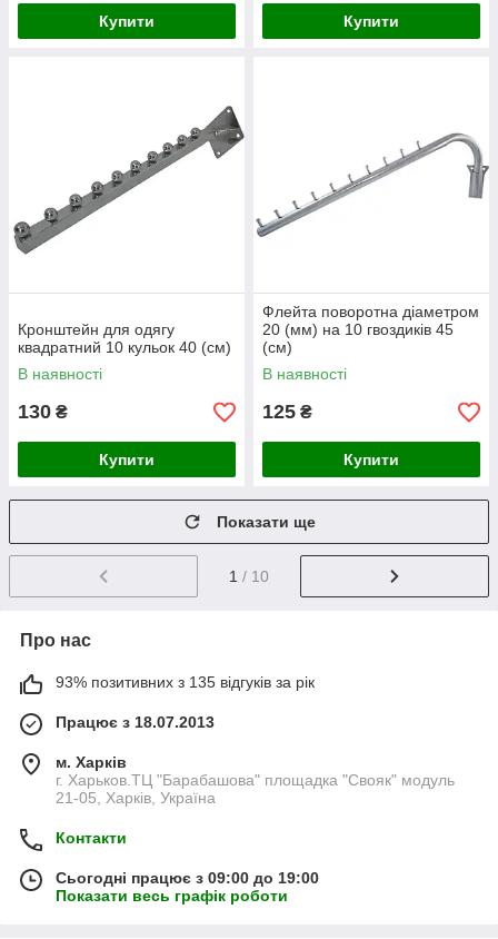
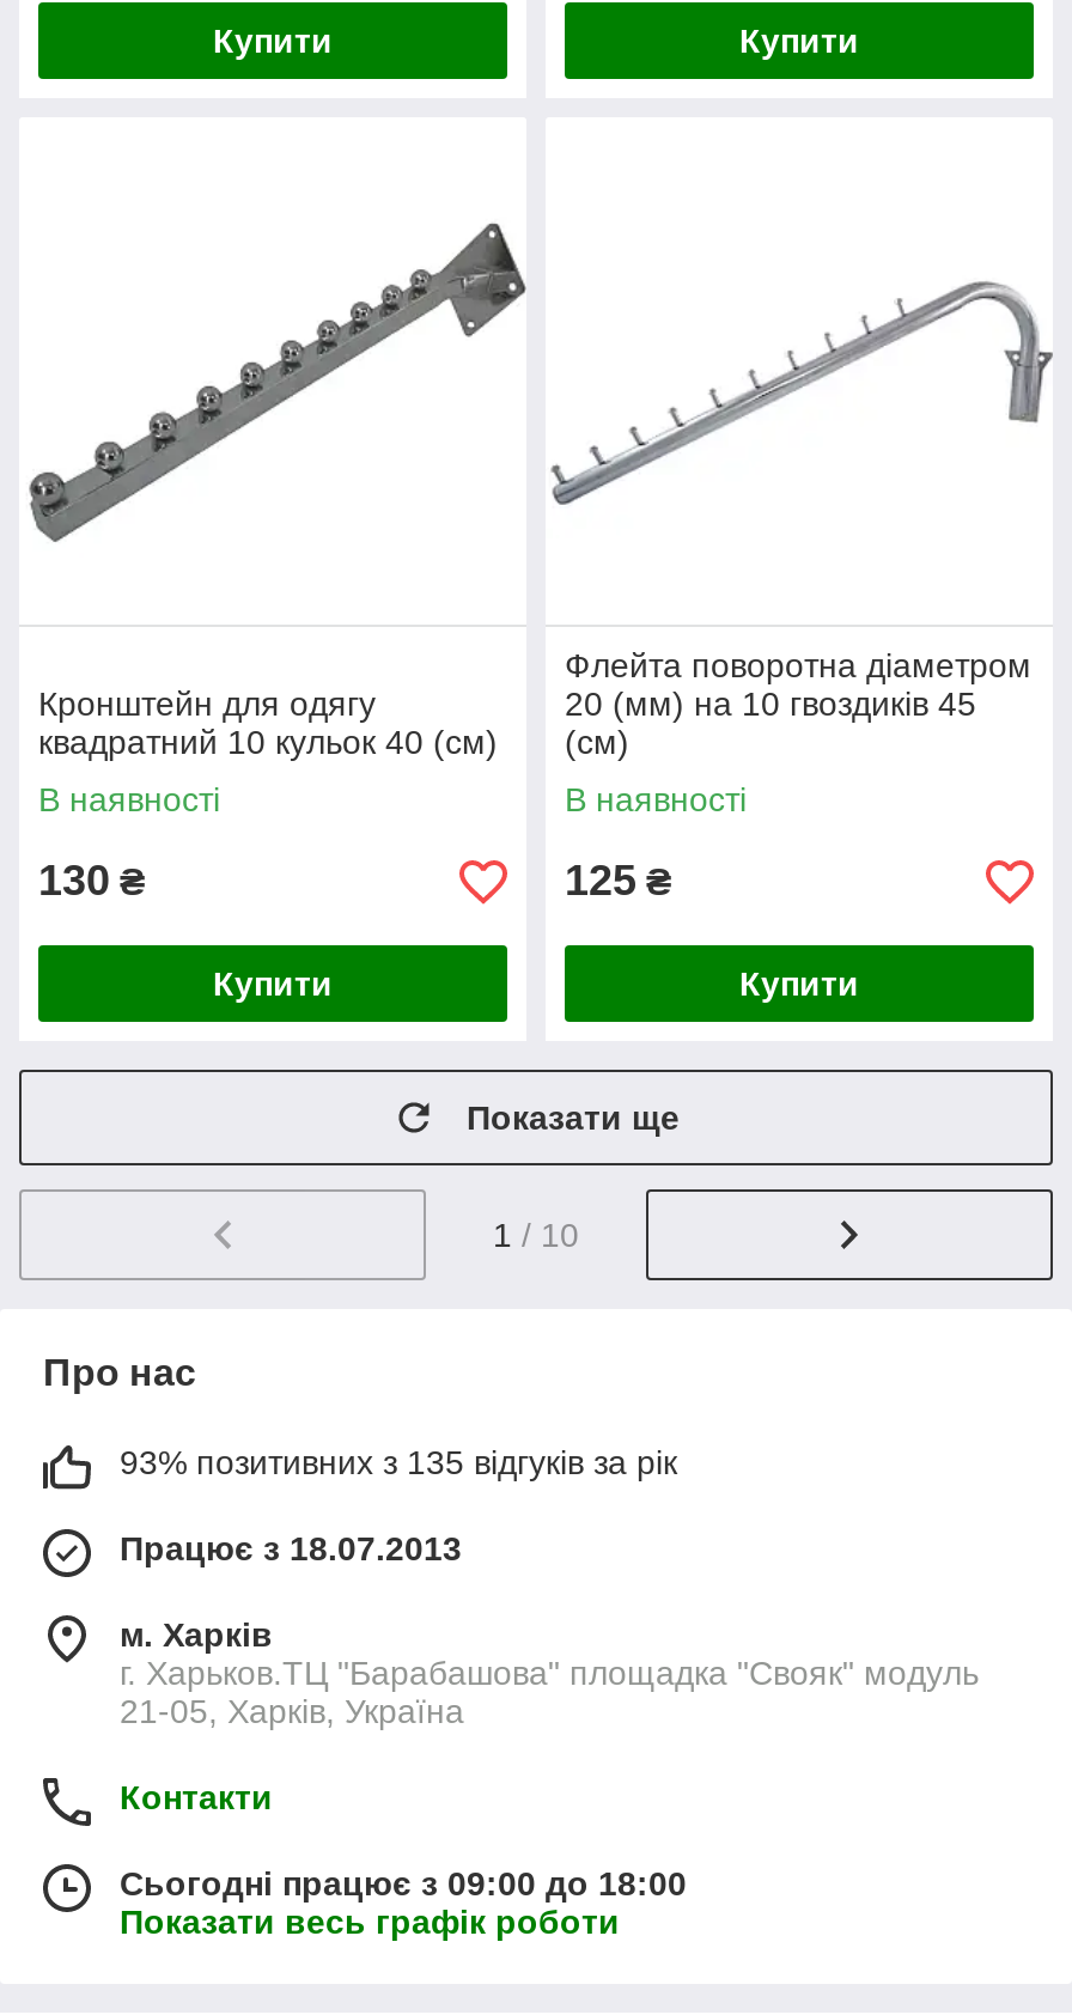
- Сьогодні працює з 09:00 до 19:00
+ Сьогодні працює з 09:00 до 18:00
